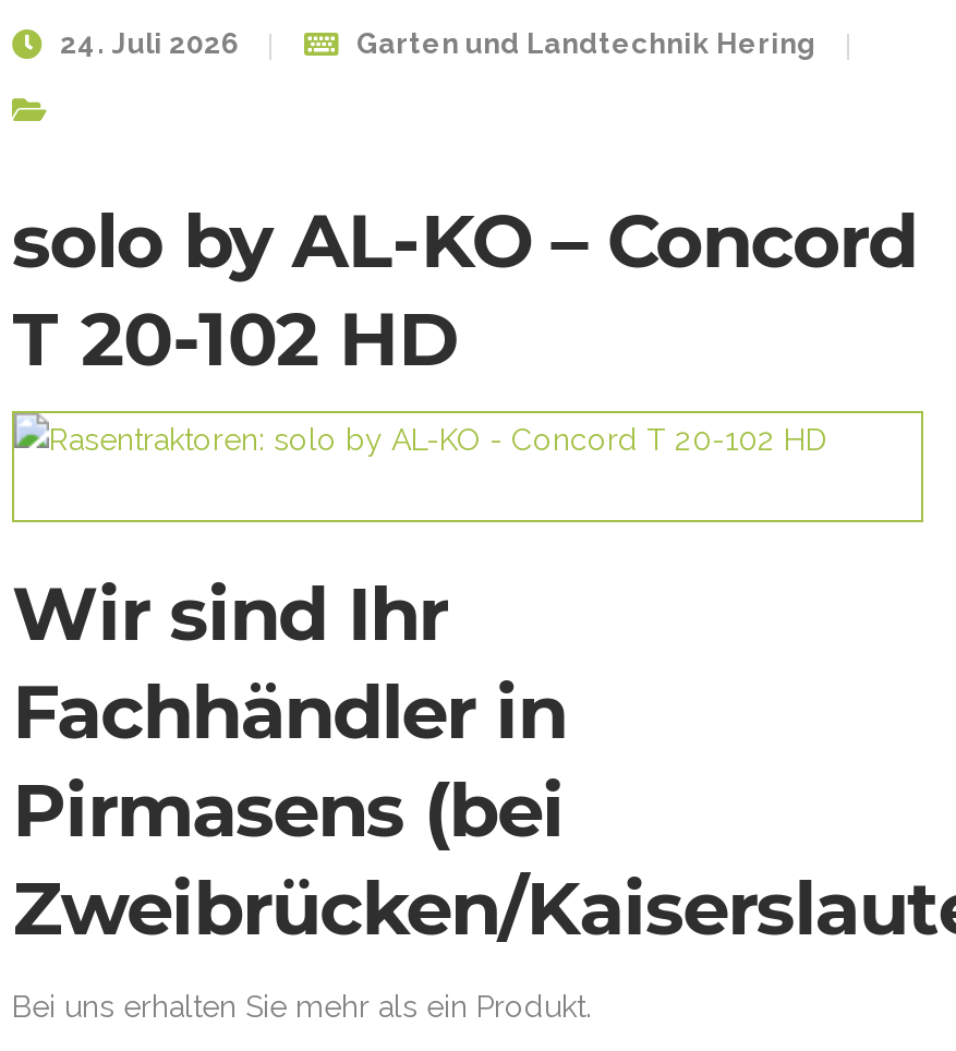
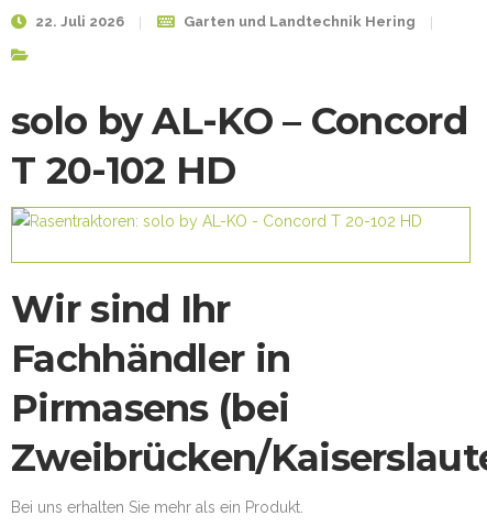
- 24. Juli 2026
+ 22. Juli 2026
